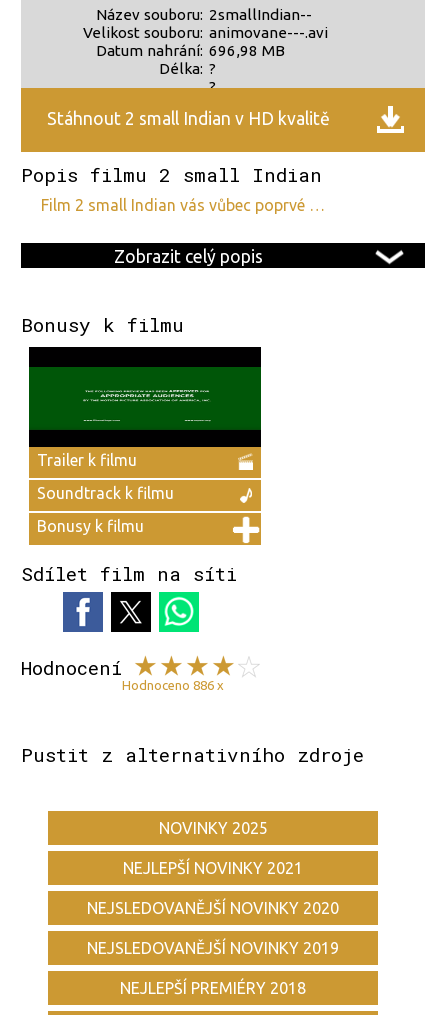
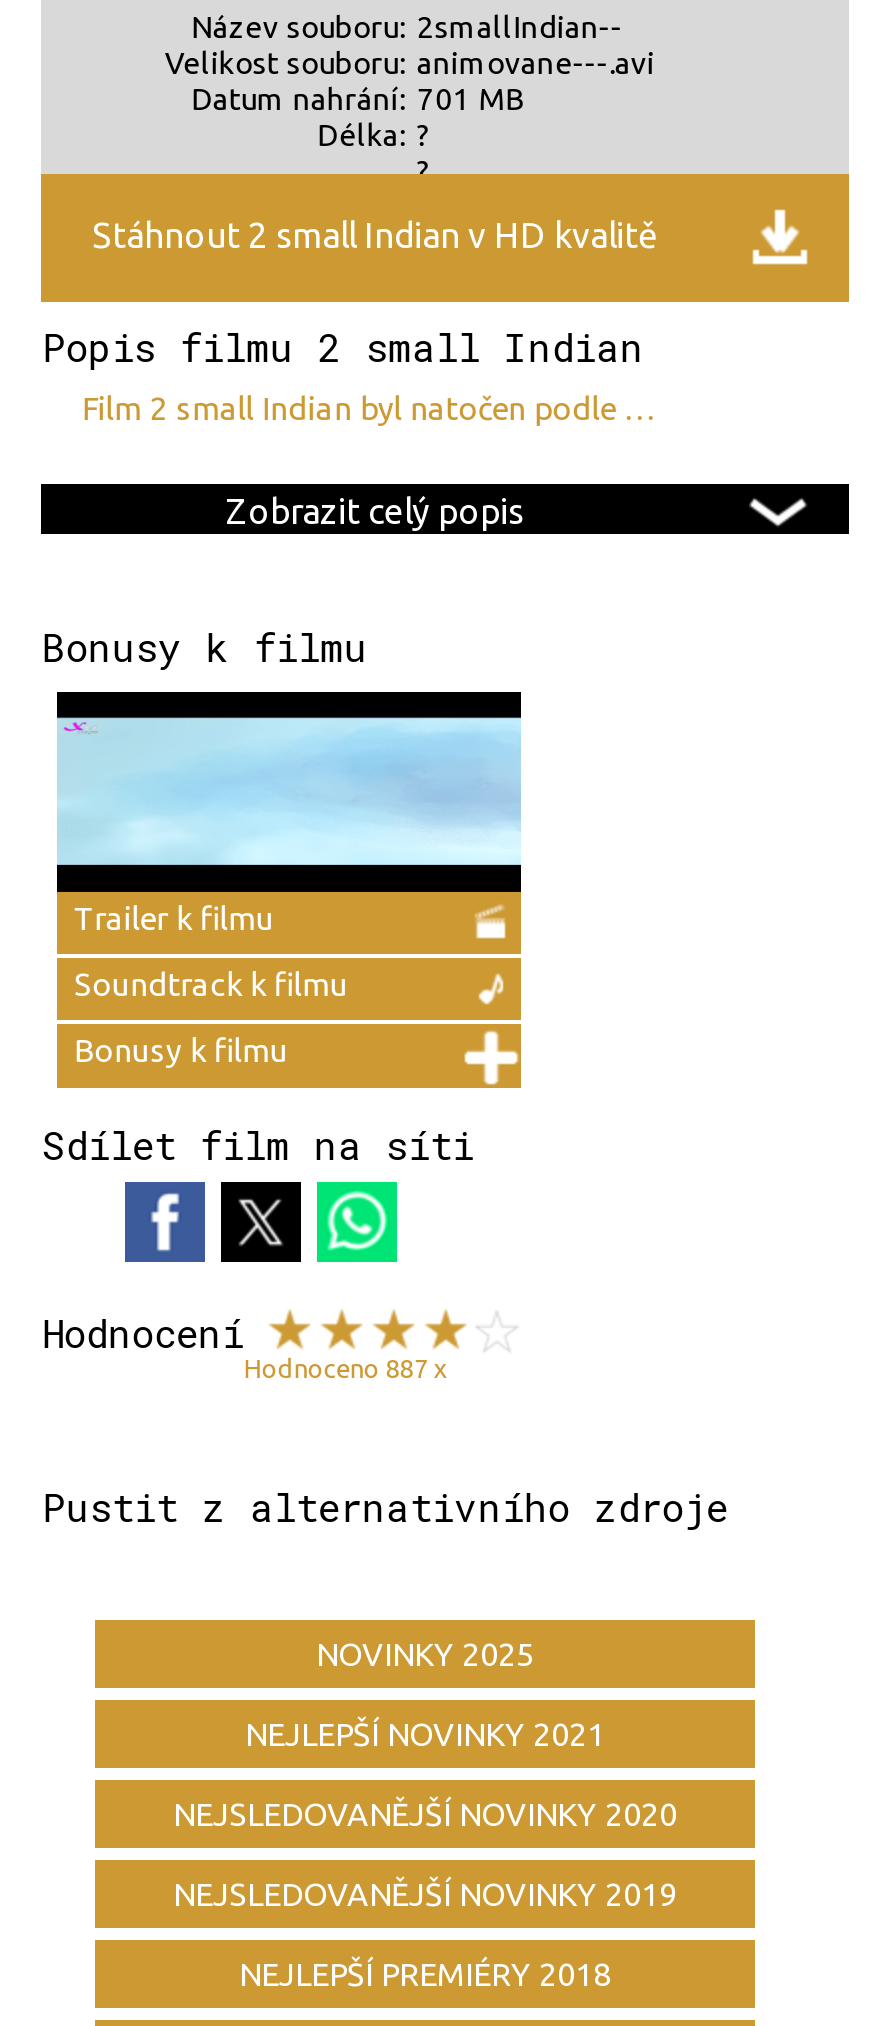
- Datum nahrání: 696,98 MB
+ Datum nahrání: 701 MB

- film 2 small Indian vás vůbec poprvé …
+ film 2 small Indian byl natočen podle …

- [image]
+ [image]

- Hodnoceno 886 x
+ Hodnoceno 887 x
